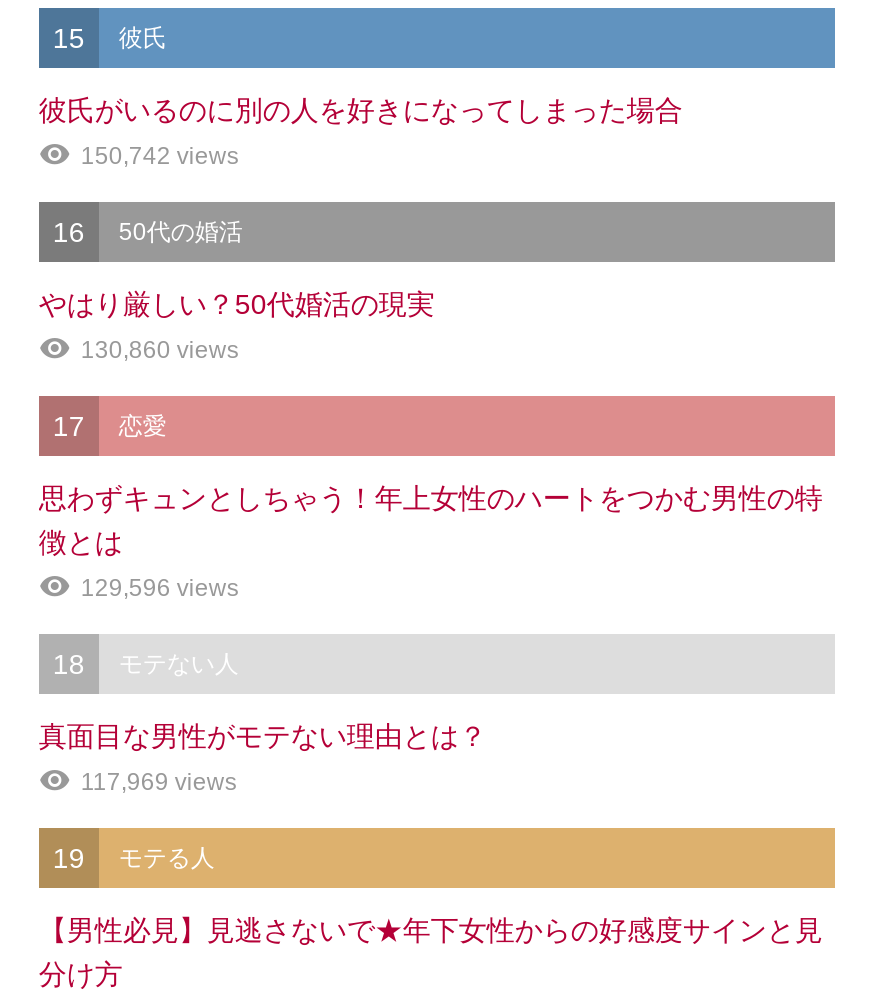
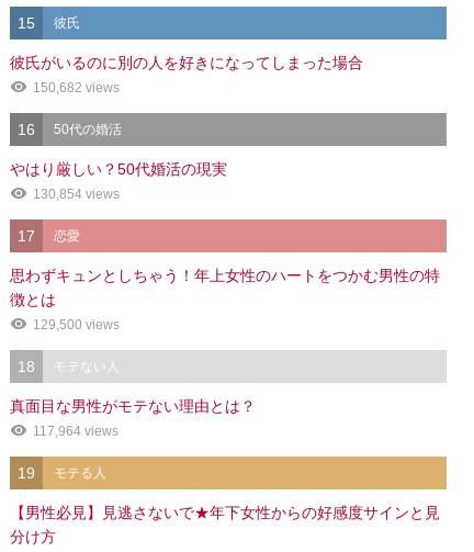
- 150,742 views
+ 150,682 views

- 130,860 views
+ 130,854 views

- 129,596 views
+ 129,500 views

- 117,969 views
+ 117,964 views
